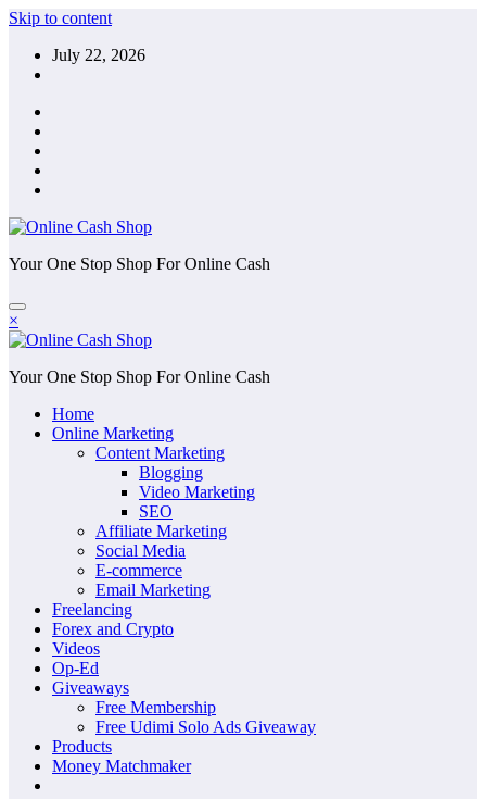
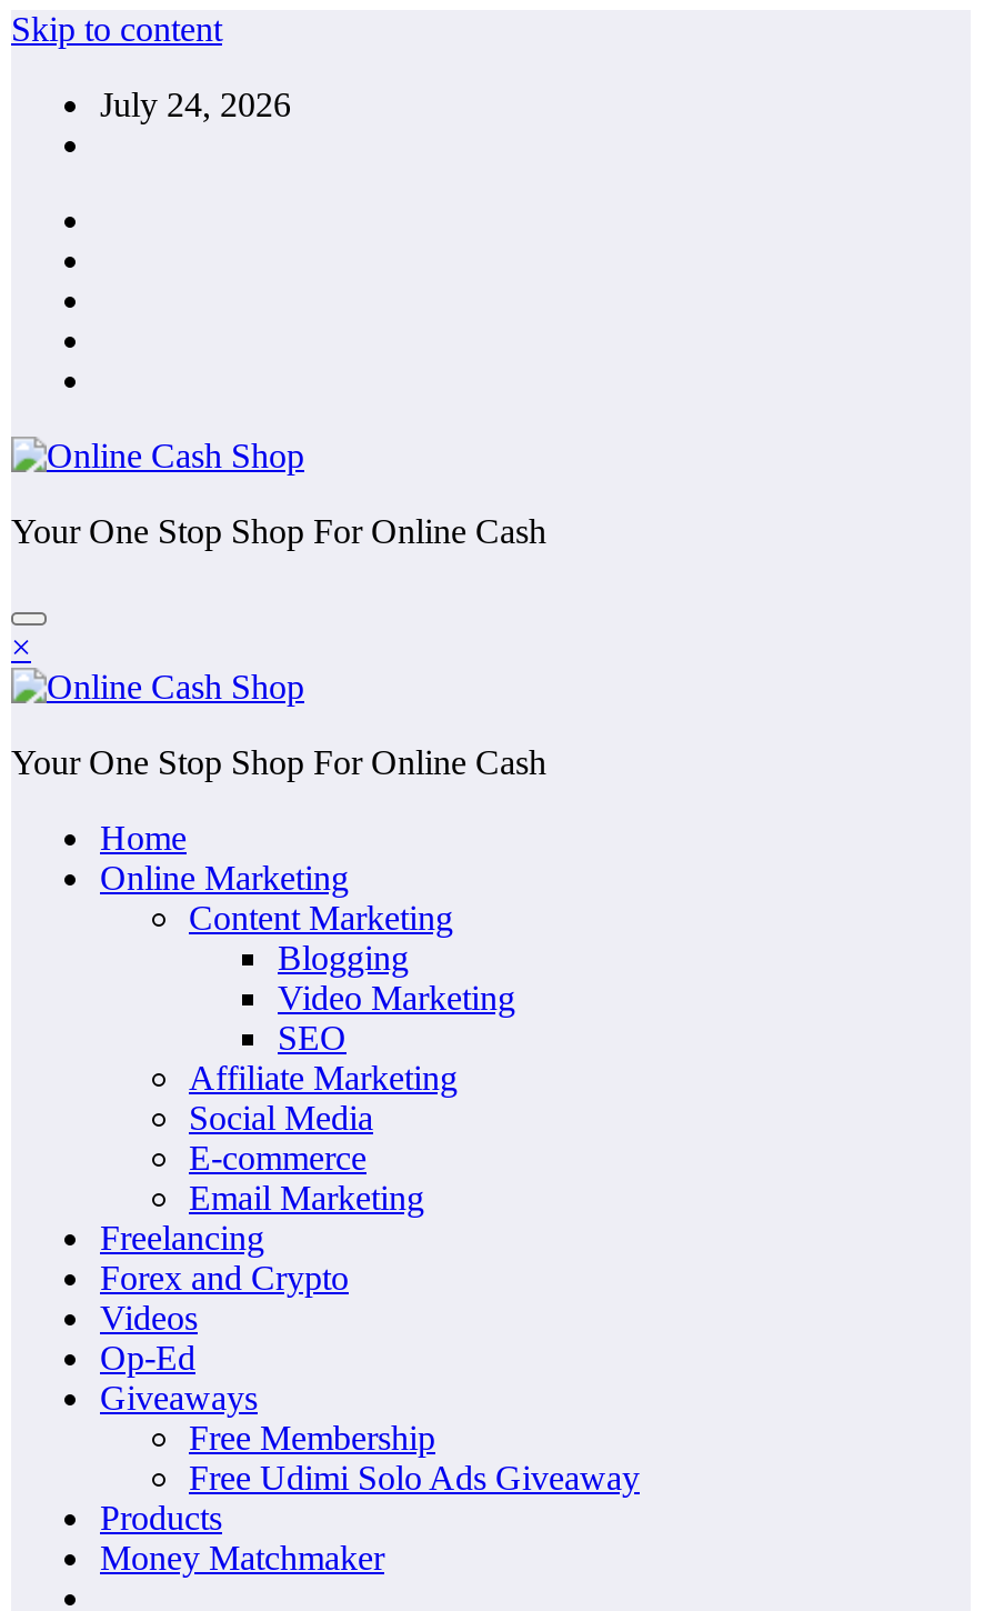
- July 22, 2026
+ July 24, 2026
